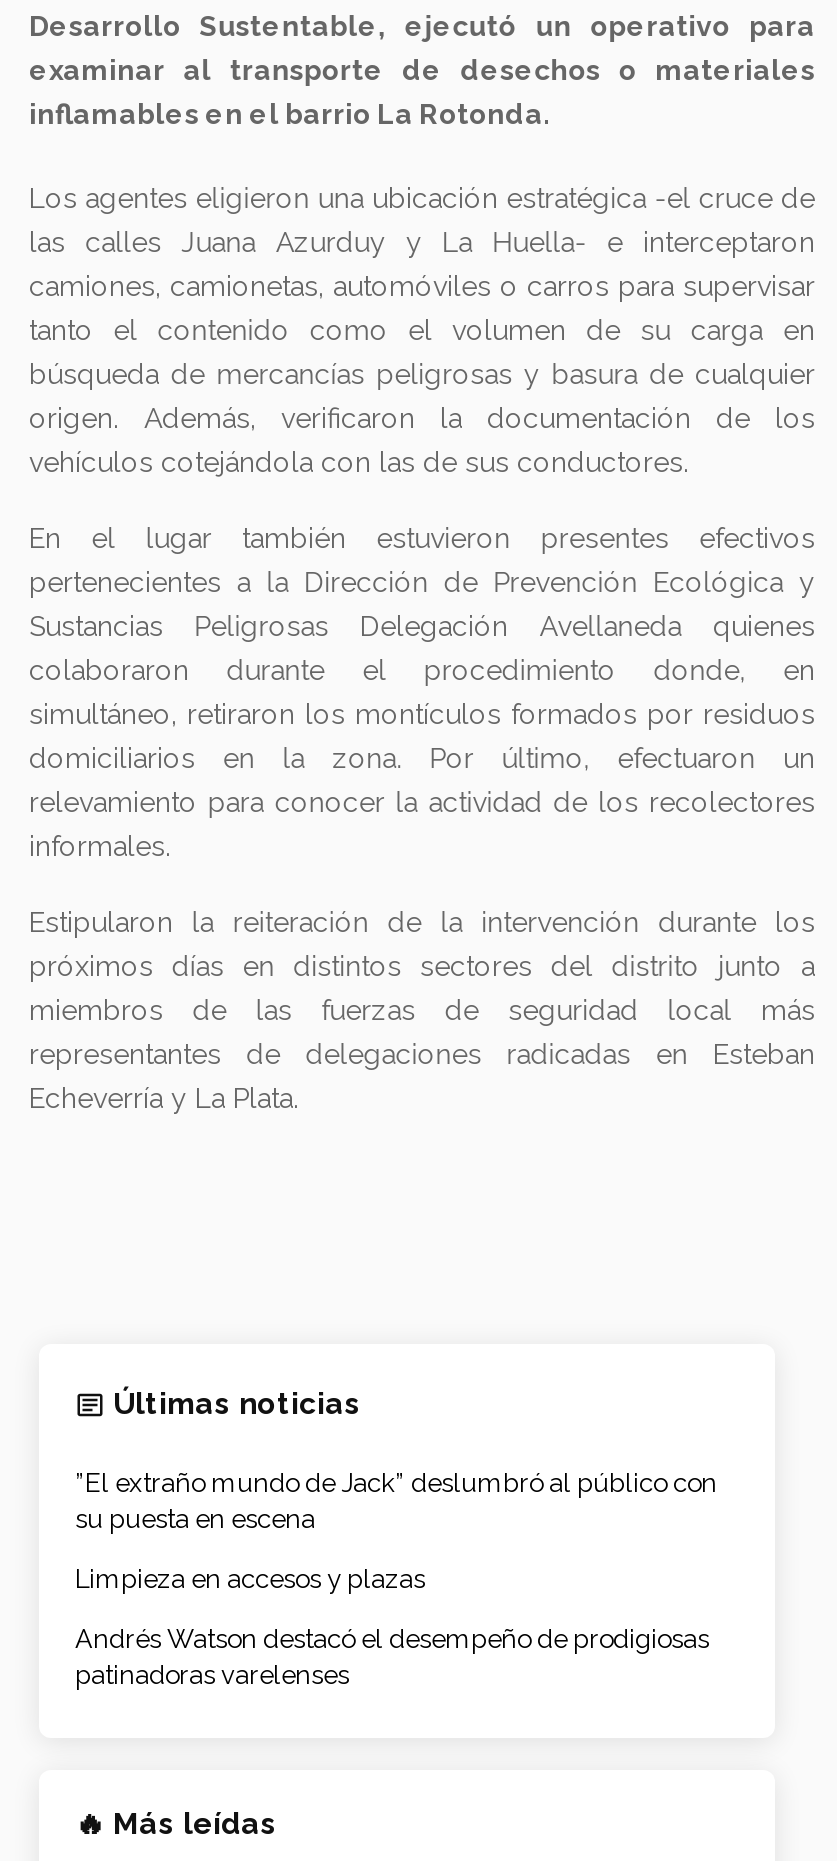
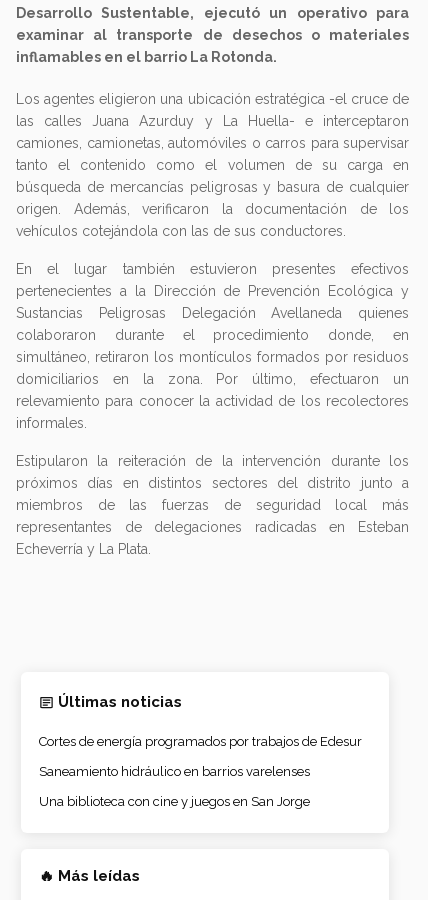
- ”El extraño mundo de Jack” deslumbró al público con
- su puesta en escena
+ Cortes de energía programados por trabajos de Edesur

- Limpieza en accesos y plazas
+ Saneamiento hidráulico en barrios varelenses

- Andrés Watson destacó el desempeño de prodigiosas
- patinadoras varelenses
+ Una biblioteca con cine y juegos en San Jorge
